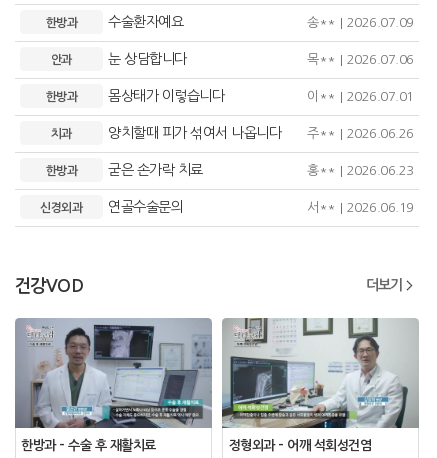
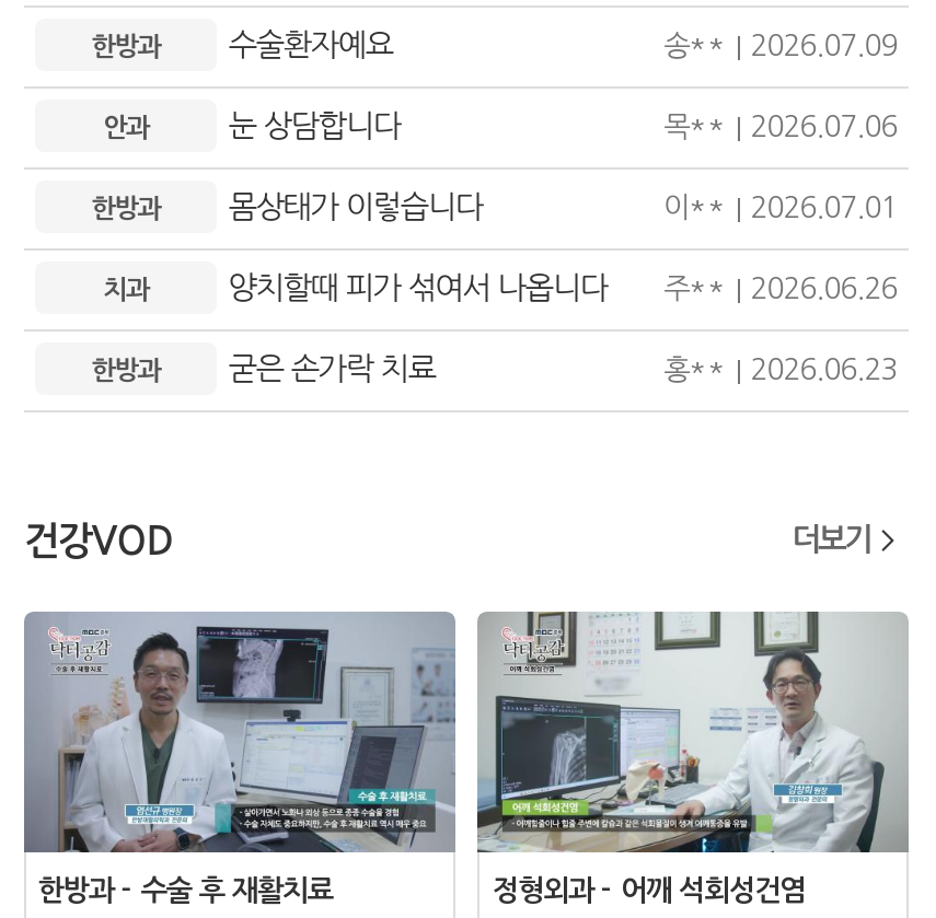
- 신경외과
- 연골수술문의
- 서**
- 2026.06.19
